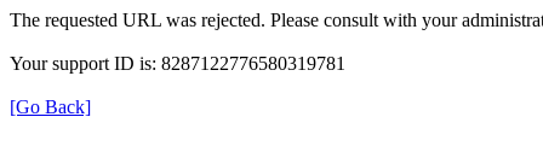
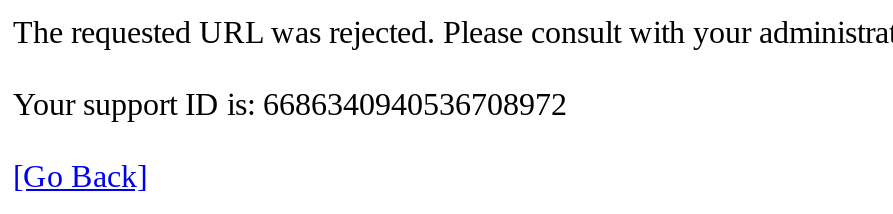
- Your support ID is: 8287122776580319781
+ Your support ID is: 6686340940536708972
